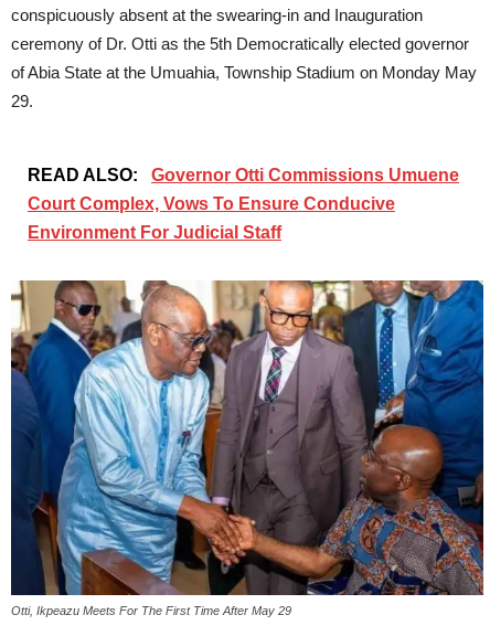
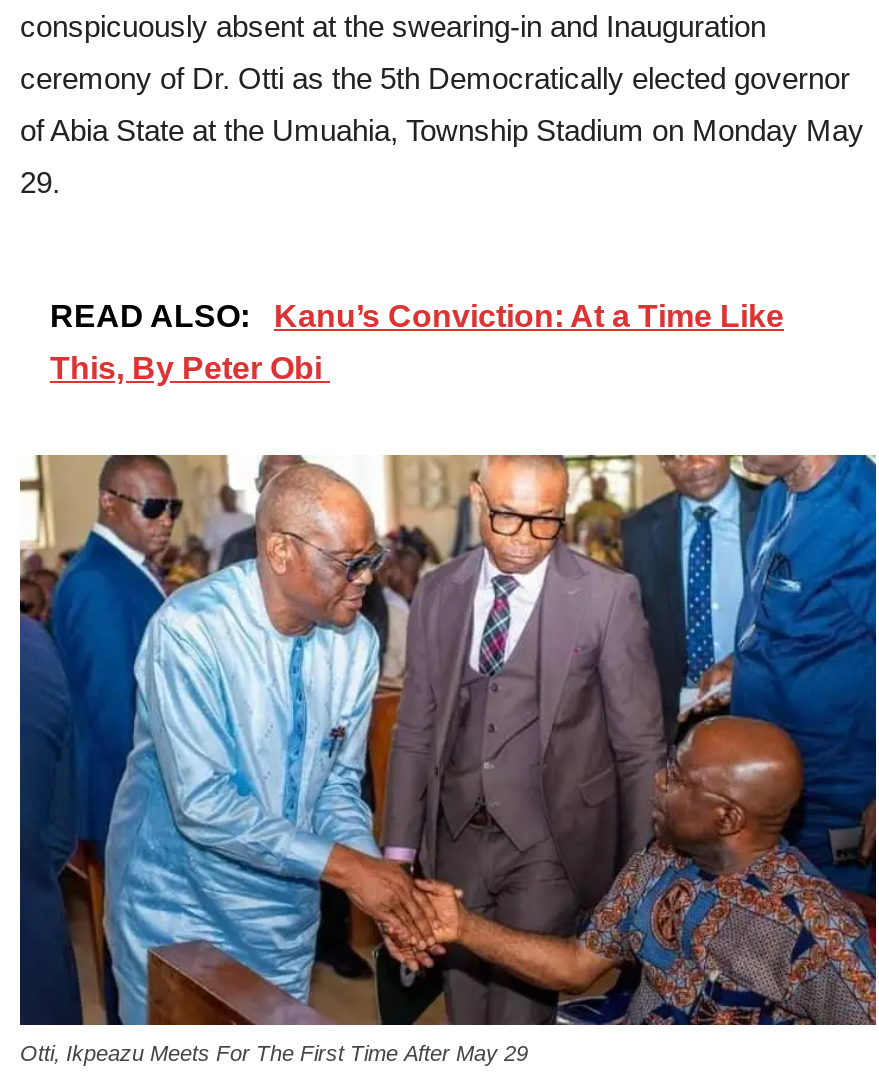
- READ ALSO: Governor Otti Commissions Umuene
- Court Complex, Vows To Ensure Conducive
- Environment For Judicial Staff
+ READ ALSO: Kanu’s Conviction: At a Time Like
+ This, By Peter Obi
